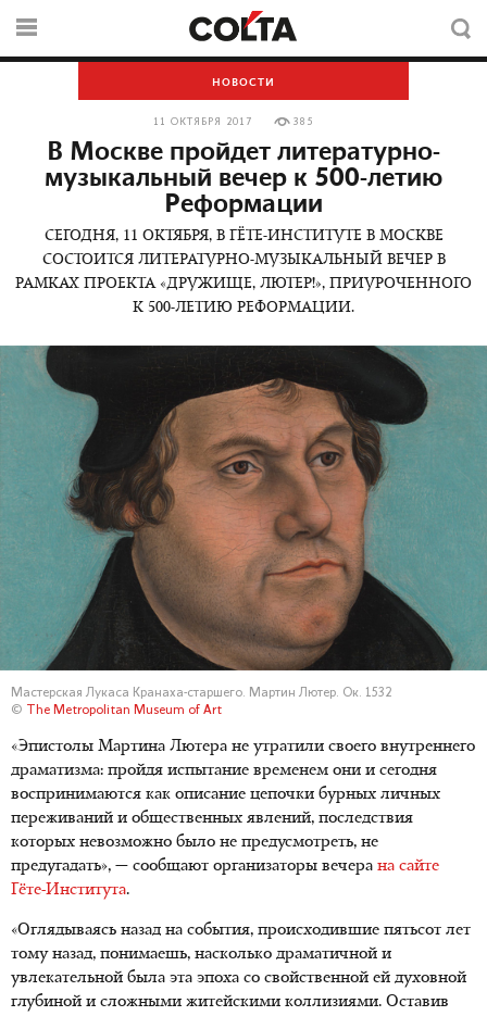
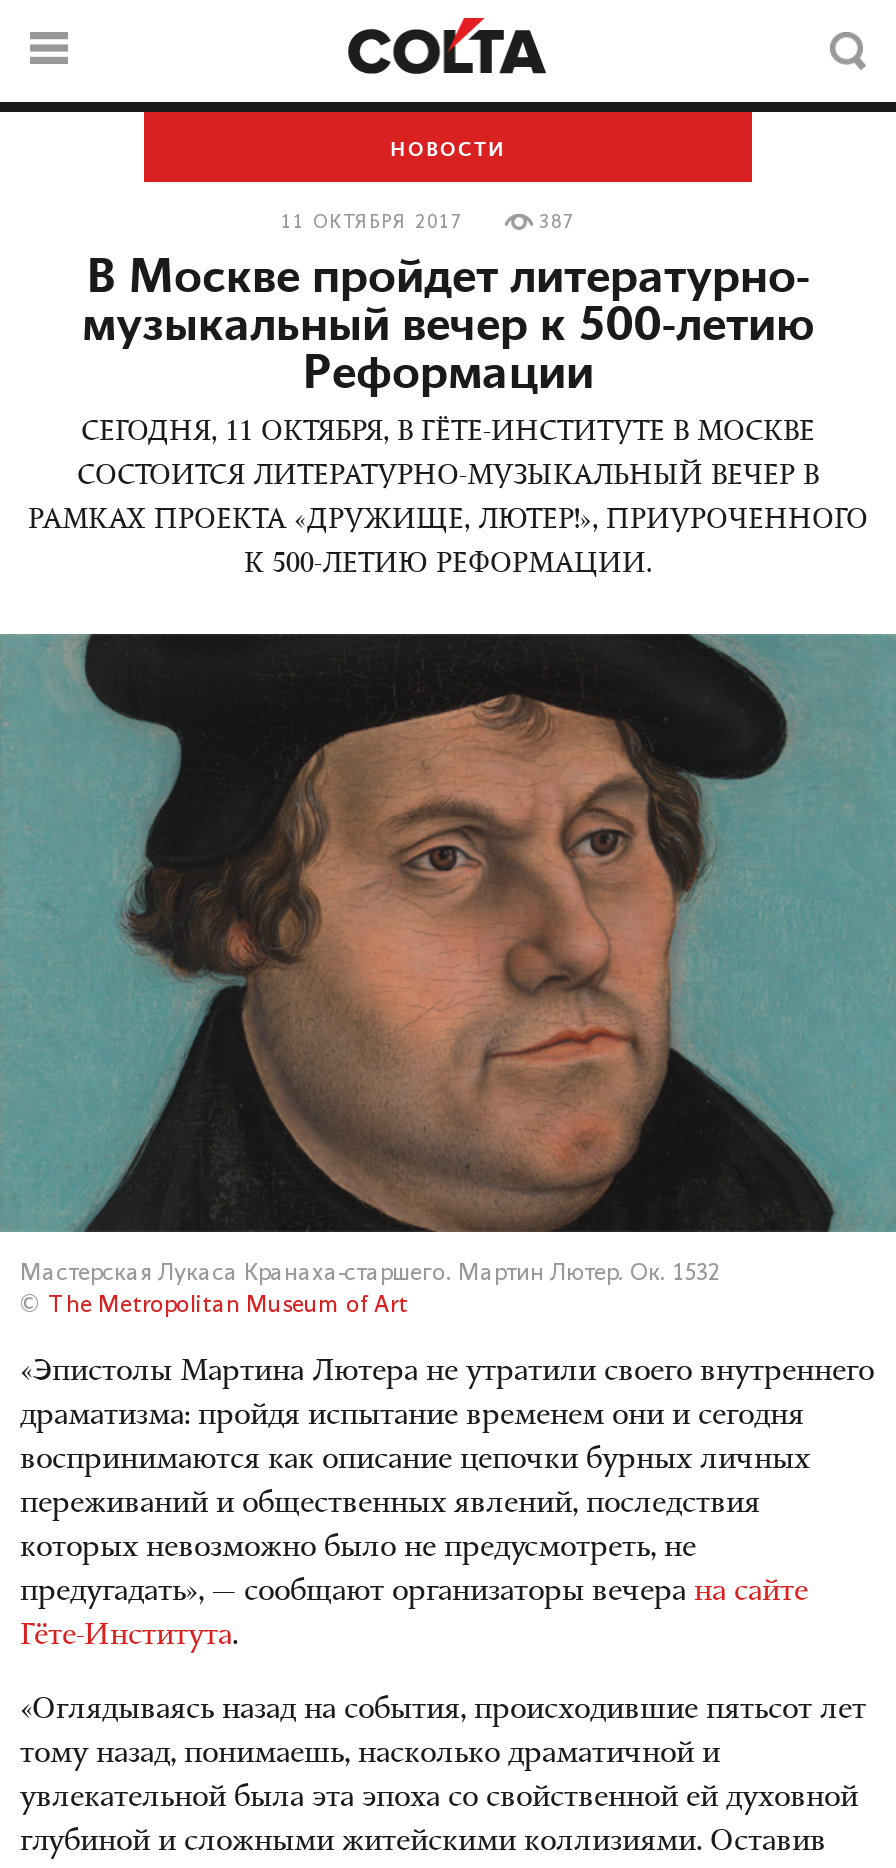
- 385
+ 387
